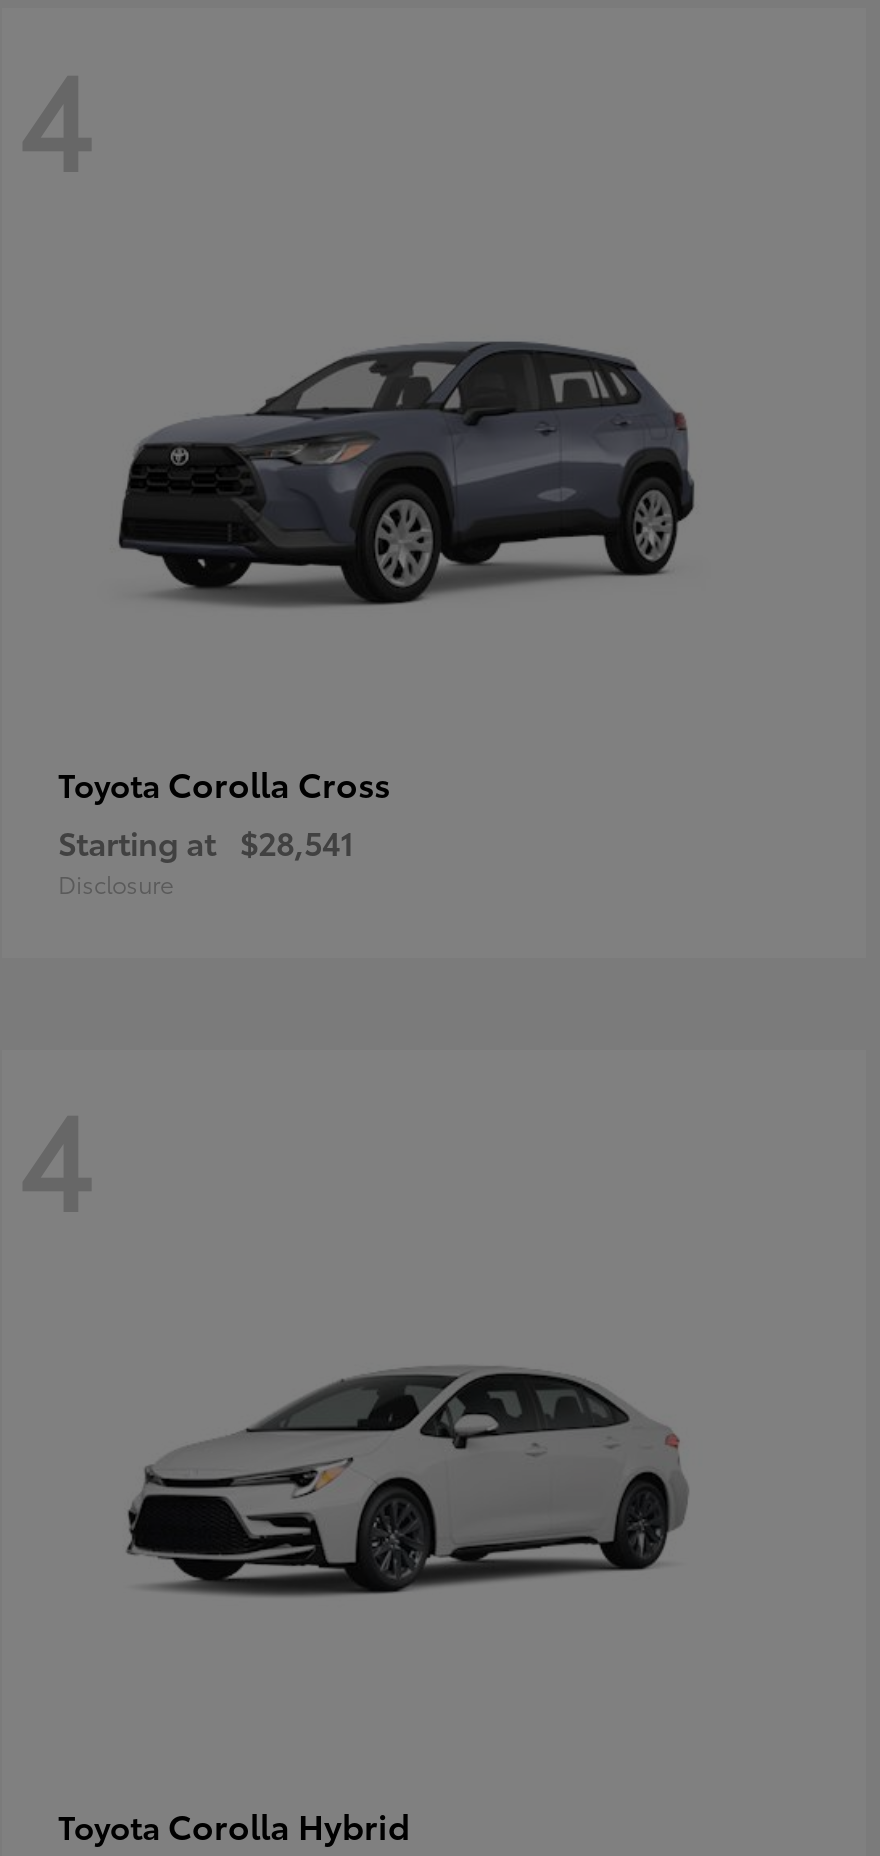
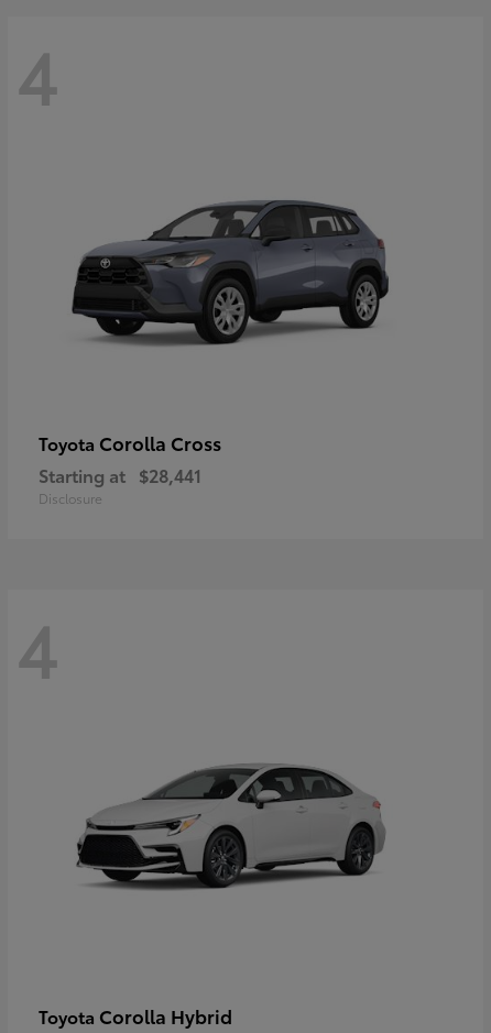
- Starting at $28,541
+ Starting at $28,441
